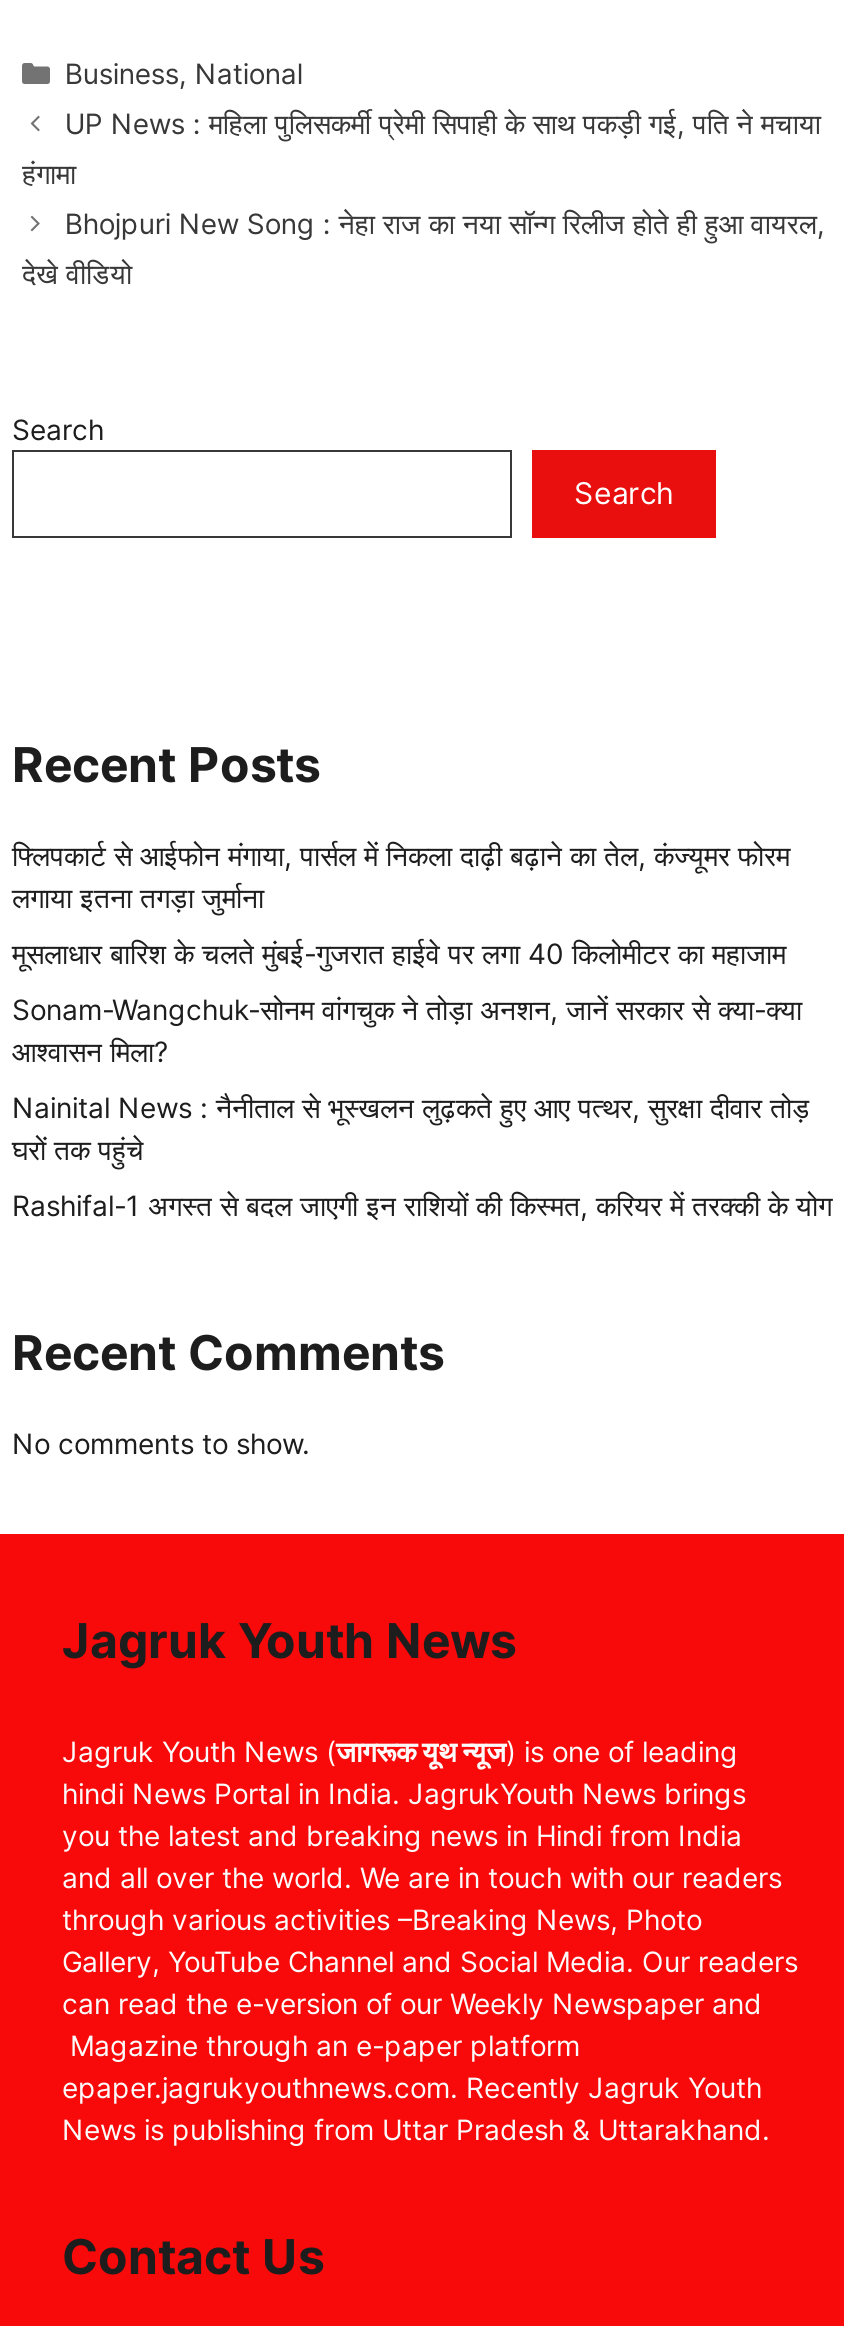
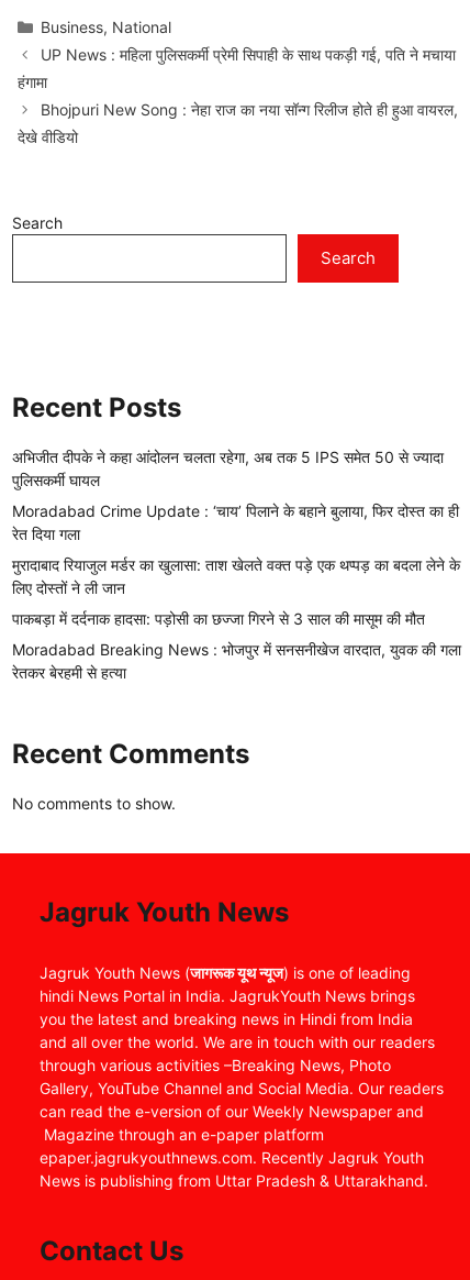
- फ्लिपकार्ट से आईफोन मंगाया, पार्सल में निकला दाढ़ी बढ़ाने का तेल, कंज्यूमर फोरम
- लगाया इतना तगड़ा जुर्माना
+ अभिजीत दीपके ने कहा आंदोलन चलता रहेगा, अब तक 5 IPS समेत 50 से ज्यादा
+ पुलिसकर्मी घायल

- मूसलाधार बारिश के चलते मुंबई-गुजरात हाईवे पर लगा 40 किलोमीटर का महाजाम
+ Moradabad Crime Update : ‘चाय’ पिलाने के बहाने बुलाया, फिर दोस्त का ही
+ रेत दिया गला

- Sonam-Wangchuk-सोनम वांगचुक ने तोड़ा अनशन, जानें सरकार से क्या-क्या
- आश्वासन मिला?
+ मुरादाबाद रियाजुल मर्डर का खुलासा: ताश खेलते वक्त पड़े एक थप्पड़ का बदला लेने के
+ लिए दोस्तों ने ली जान

- Nainital News : नैनीताल से भूस्खलन लुढ़कते हुए आए पत्थर, सुरक्षा दीवार तोड़
- घरों तक पहुंचे
+ पाकबड़ा में दर्दनाक हादसा: पड़ोसी का छज्जा गिरने से 3 साल की मासूम की मौत

- Rashifal-1 अगस्त से बदल जाएगी इन राशियों की किस्मत, करियर में तरक्की के योग
+ Moradabad Breaking News : भोजपुर में सनसनीखेज वारदात, युवक की गला
+ रेतकर बेरहमी से हत्या
